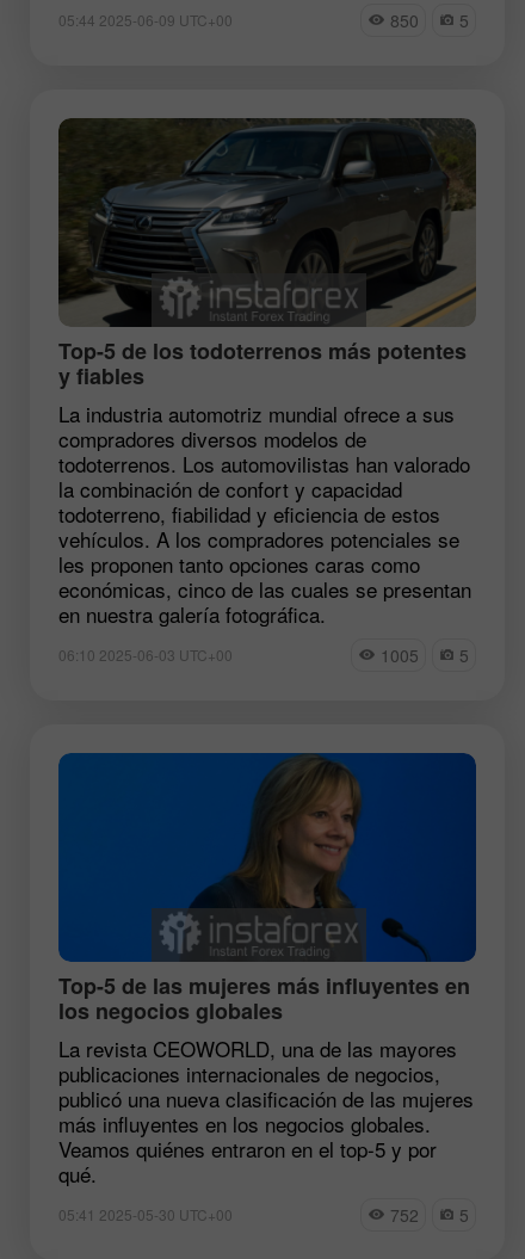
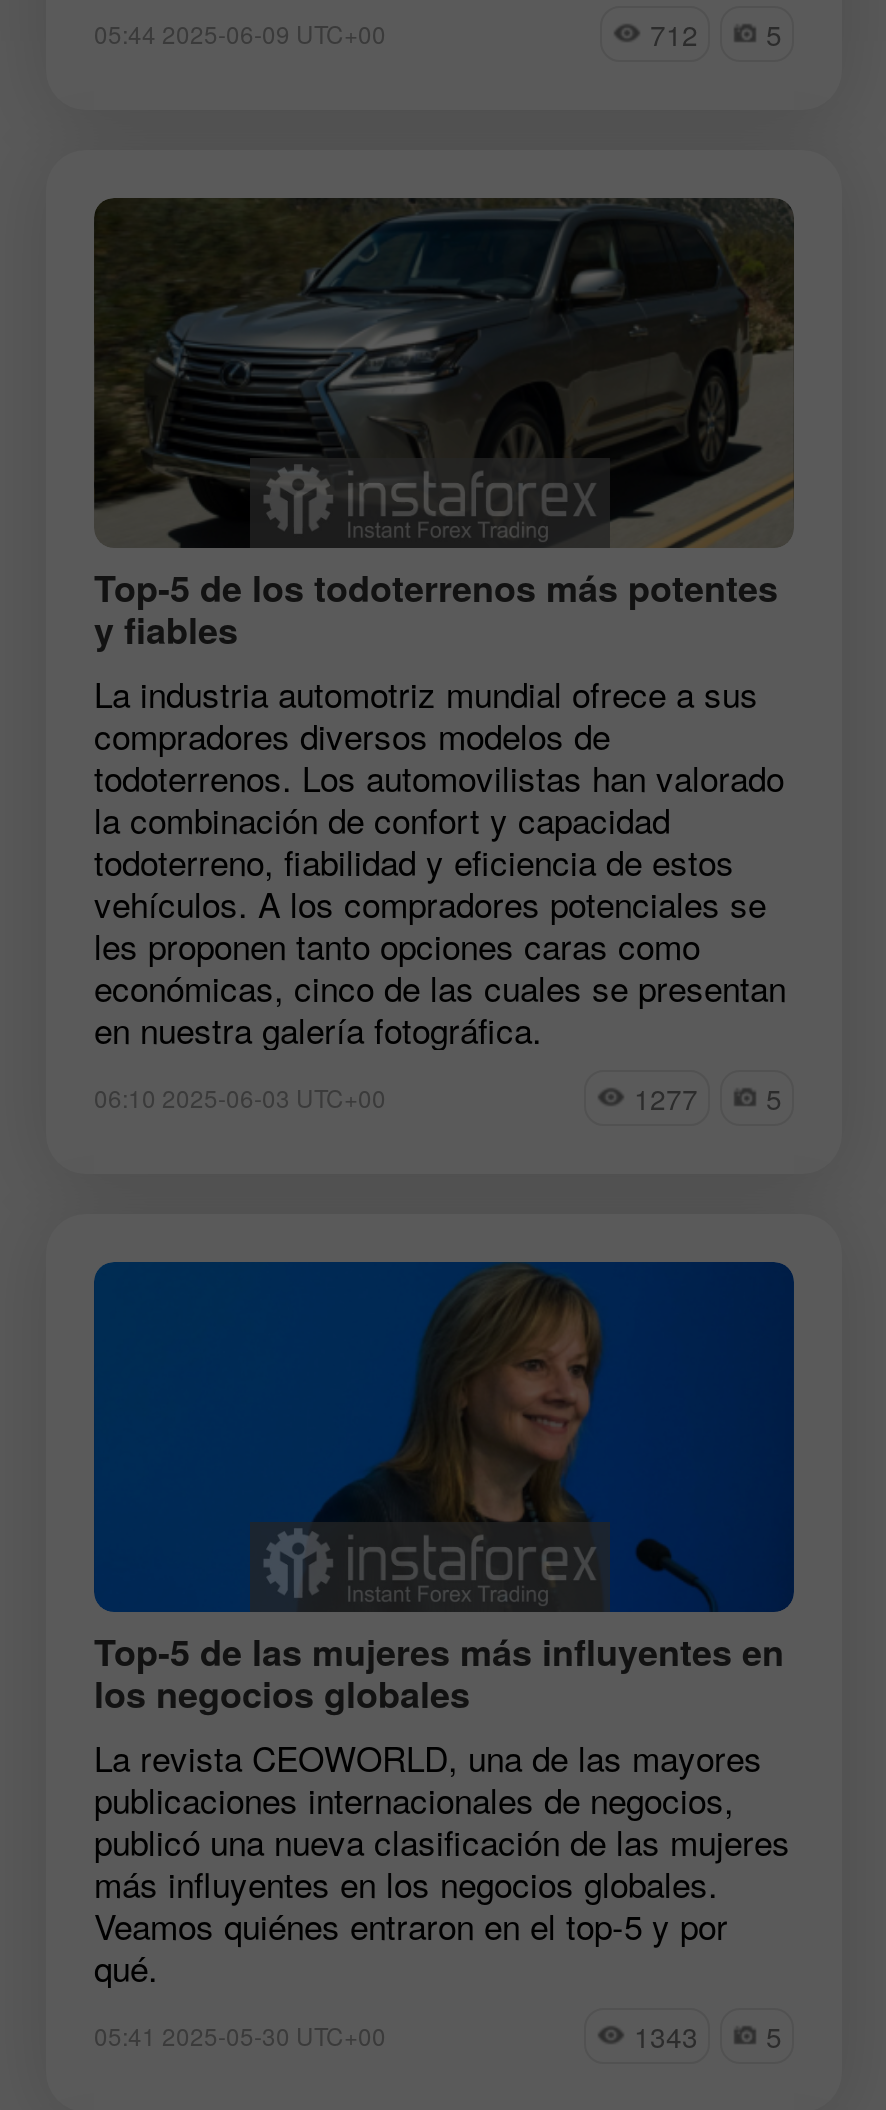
- 850 5
+ 712 5

- 1005 5
+ 1277 5

- 752 5
+ 1343 5
